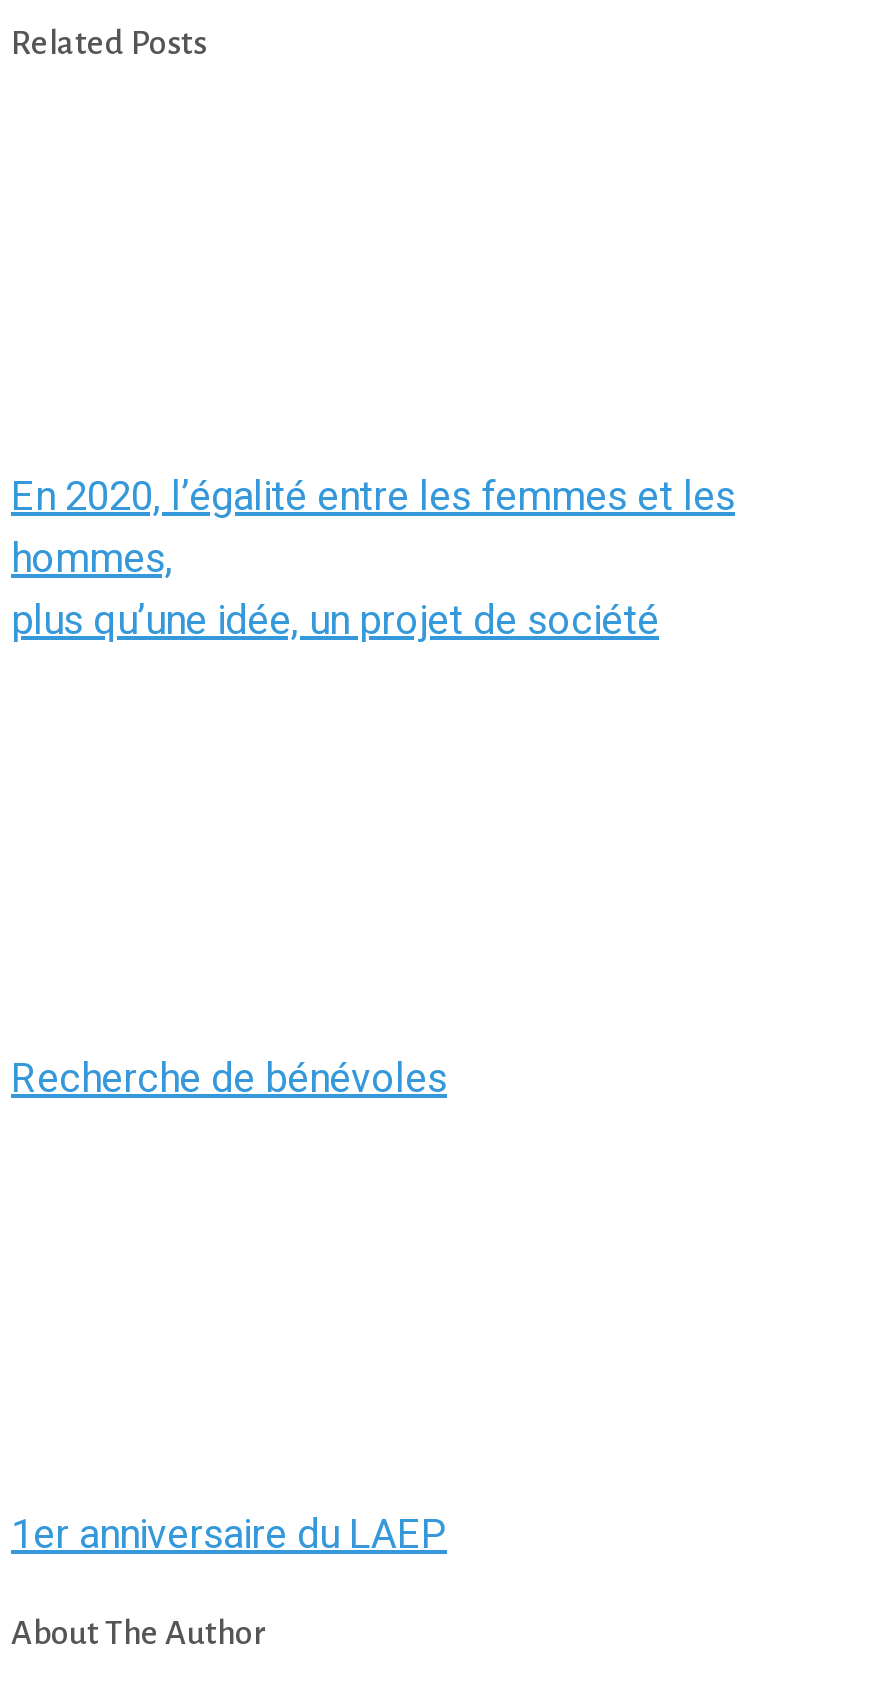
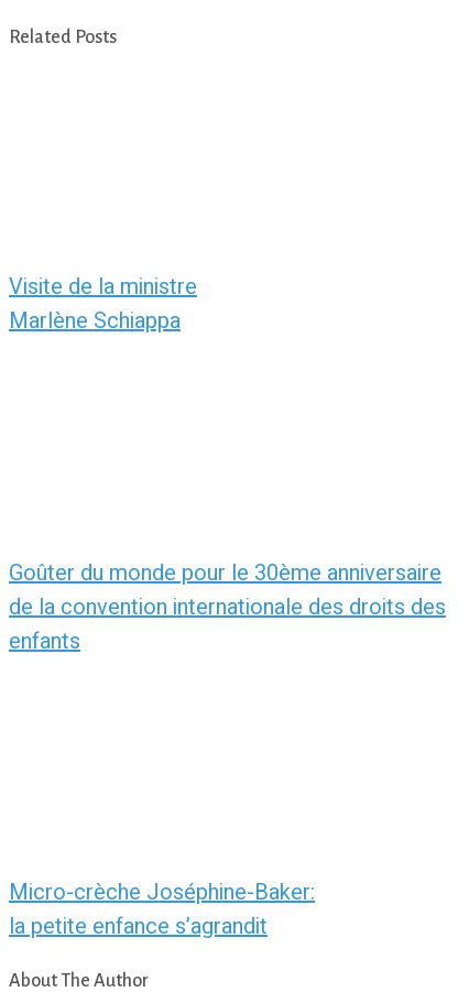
- En 2020, l’égalité entre les femmes et les
- hommes,
- plus qu’une idée, un projet de société
+ Visite de la ministre
+ Marlène Schiappa

- Recherche de bénévoles
+ Goûter du monde pour le 30ème anniversaire
+ de la convention internationale des droits des
+ enfants

- 1er anniversaire du LAEP
+ Micro-crèche Joséphine-Baker:
+ la petite enfance s’agrandit
